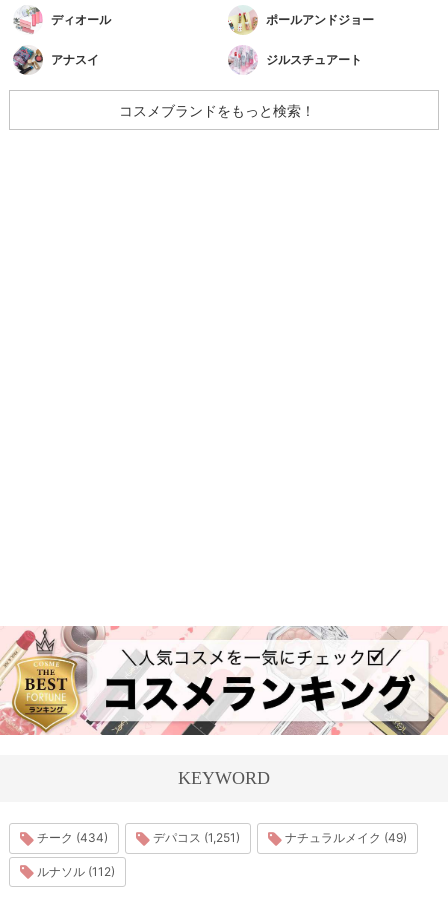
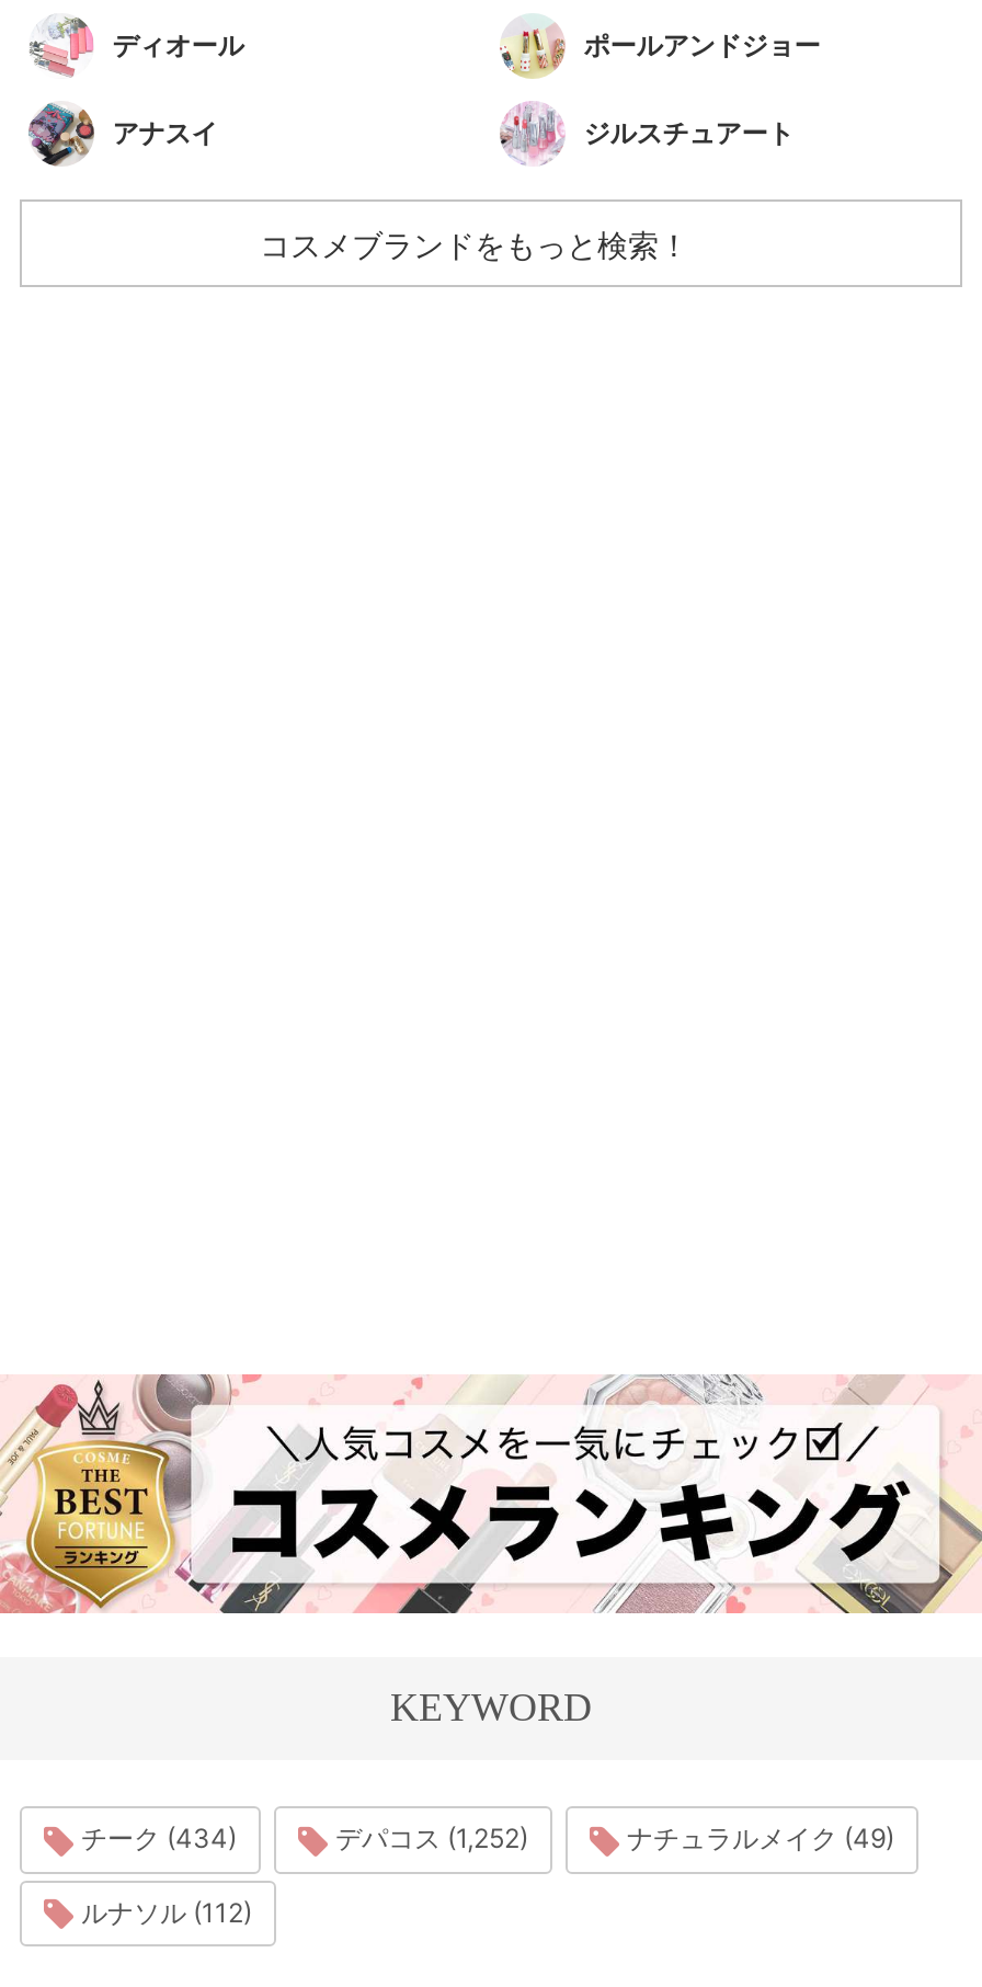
- デパコス (1,251)
+ デパコス (1,252)
